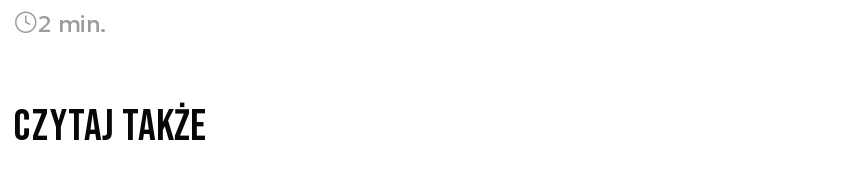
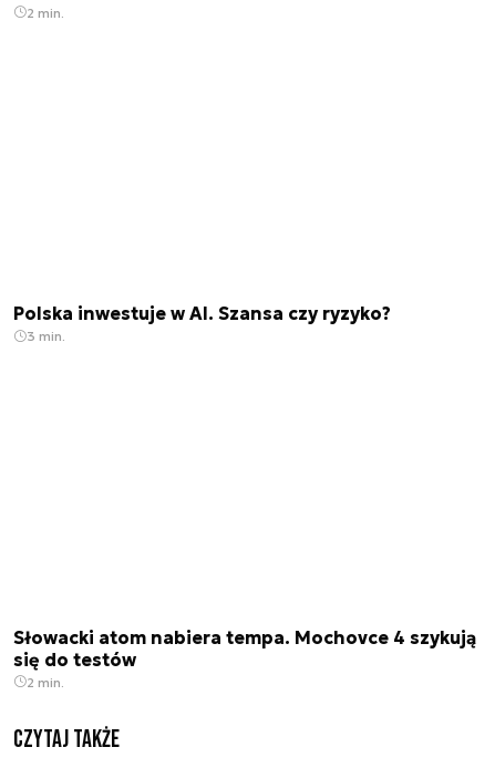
+ Polska inwestuje w AI. Szansa czy ryzyko?
+ 3 min.

+ Słowacki atom nabiera tempa. Mochovce 4 szykują
+ się do testów
+ 2 min.
